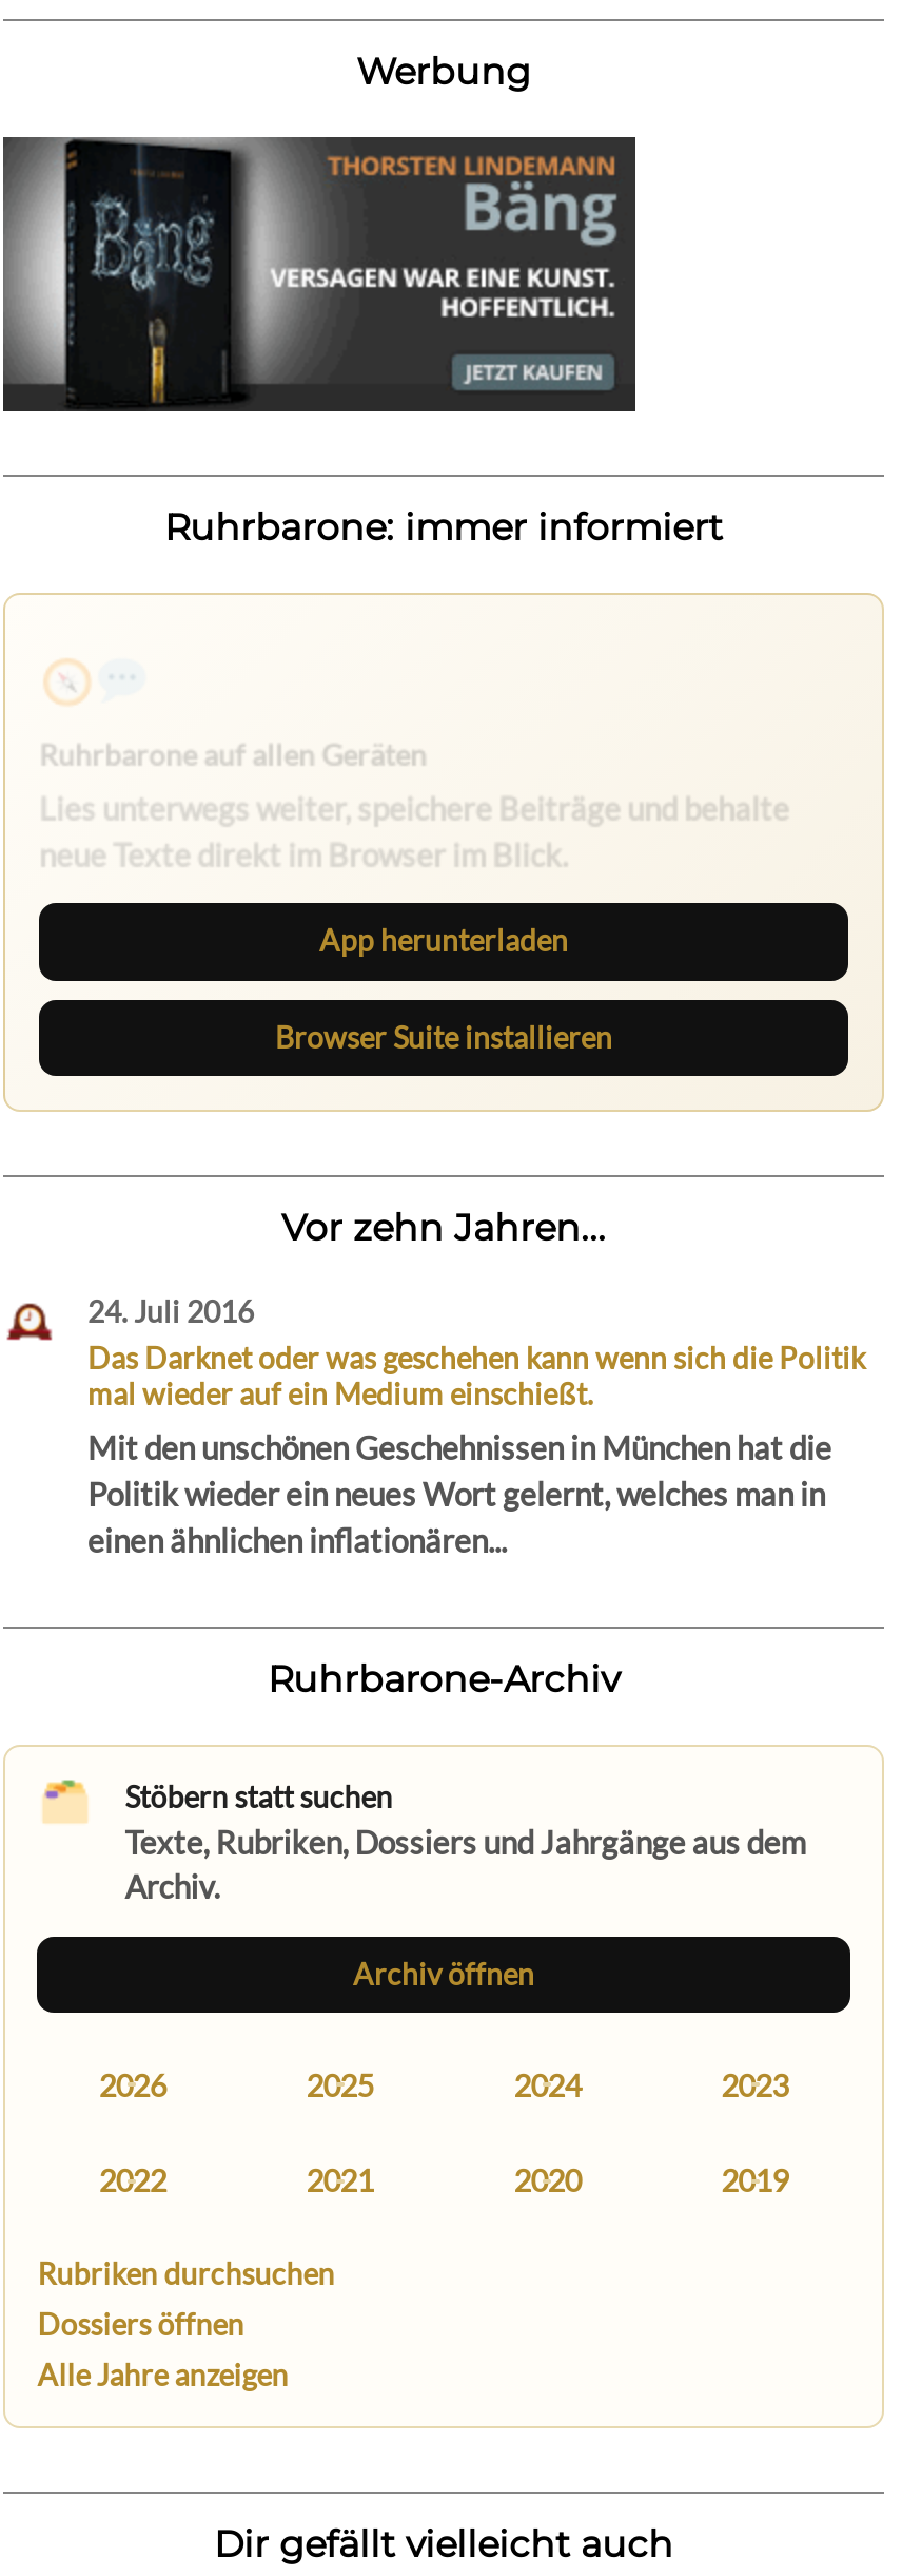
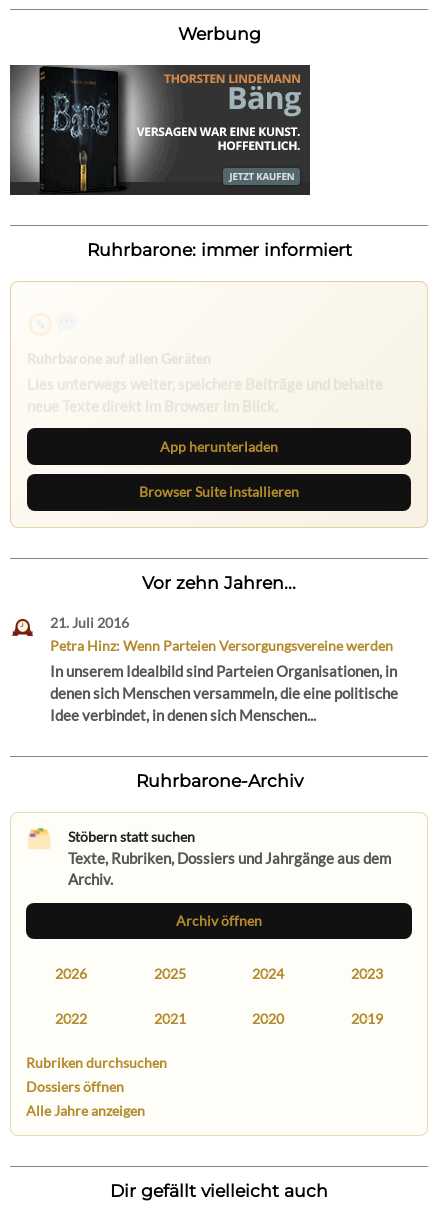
- 24. Juli 2016
- Das Darknet oder was geschehen kann wenn sich die Politik
- mal wieder auf ein Medium einschießt.
- Mit den unschönen Geschehnissen in München hat die
- Politik wieder ein neues Wort gelernt, welches man in
- einen ähnlichen inflationären...
+ 21. Juli 2016
+ Petra Hinz: Wenn Parteien Versorgungsvereine werden
+ In unserem Idealbild sind Parteien Organisationen, in
+ denen sich Menschen versammeln, die eine politische
+ Idee verbindet, in denen sich Menschen...
